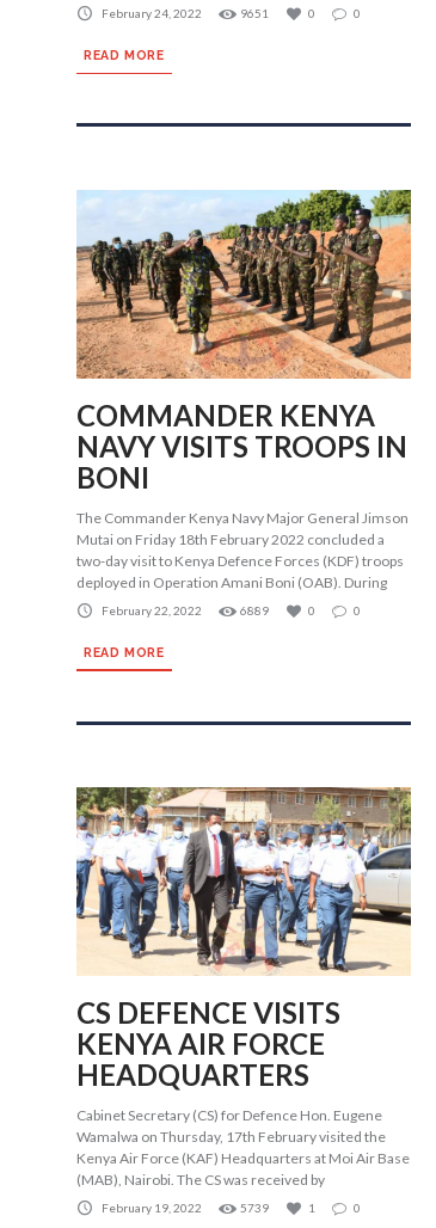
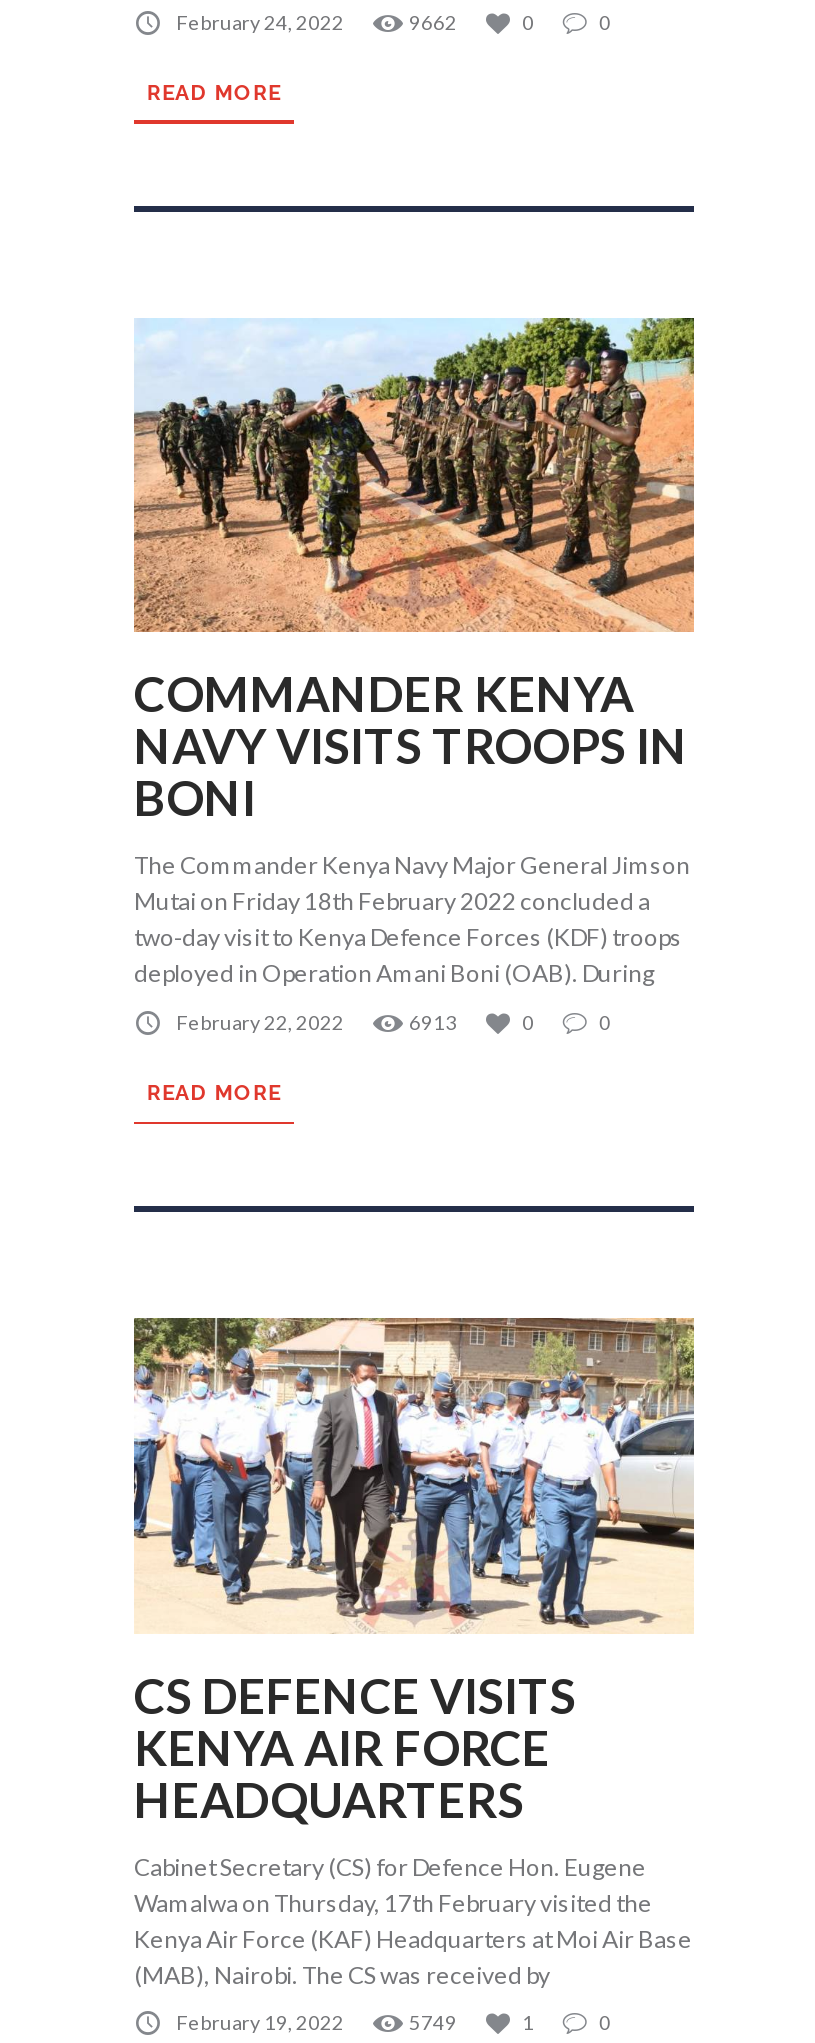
- 9651
+ 9662

- 6889
+ 6913

- 5739
+ 5749
